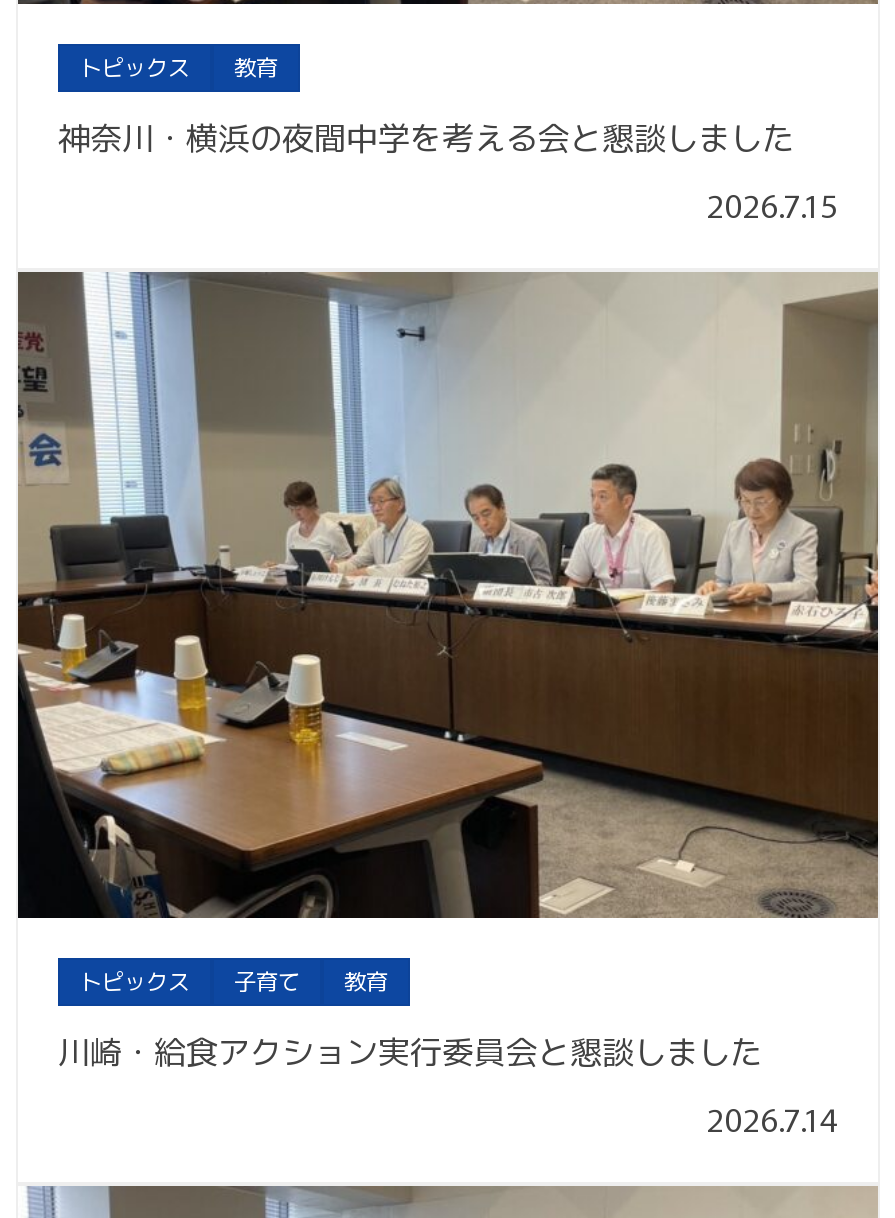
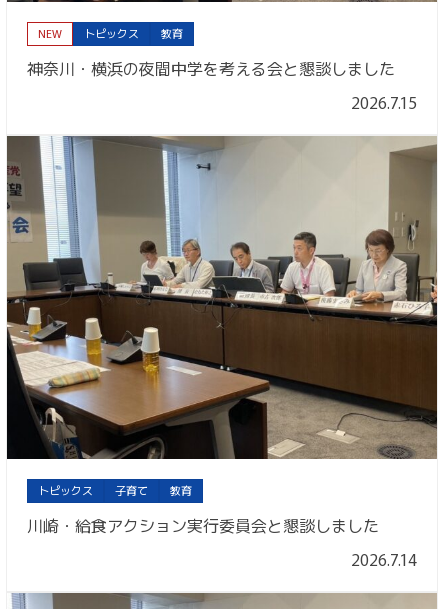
+ NEW
